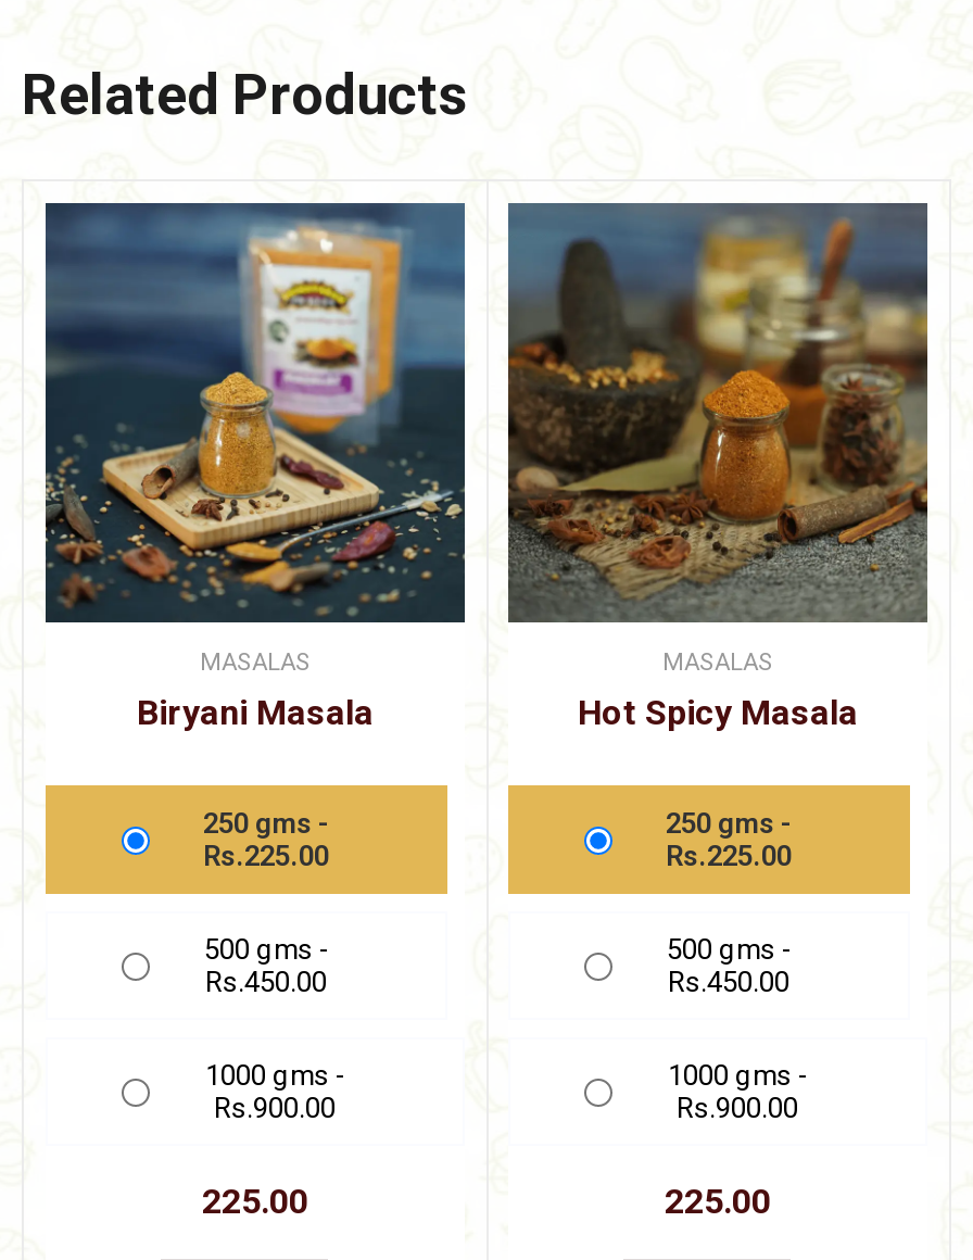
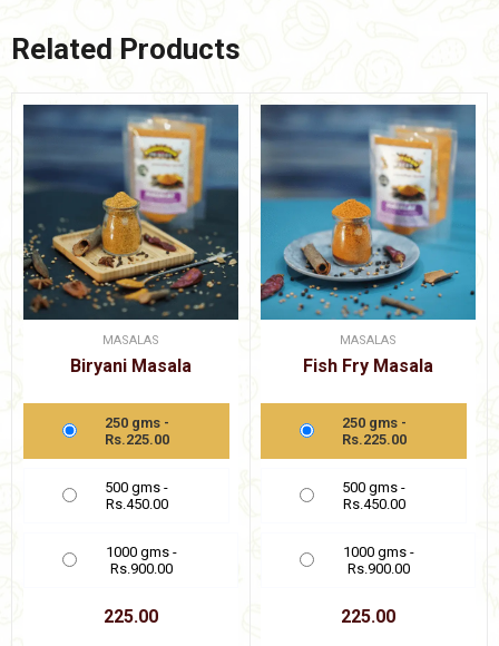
- [image]
- Hot Spicy Masala
+ [image]
+ Fish Fry Masala
